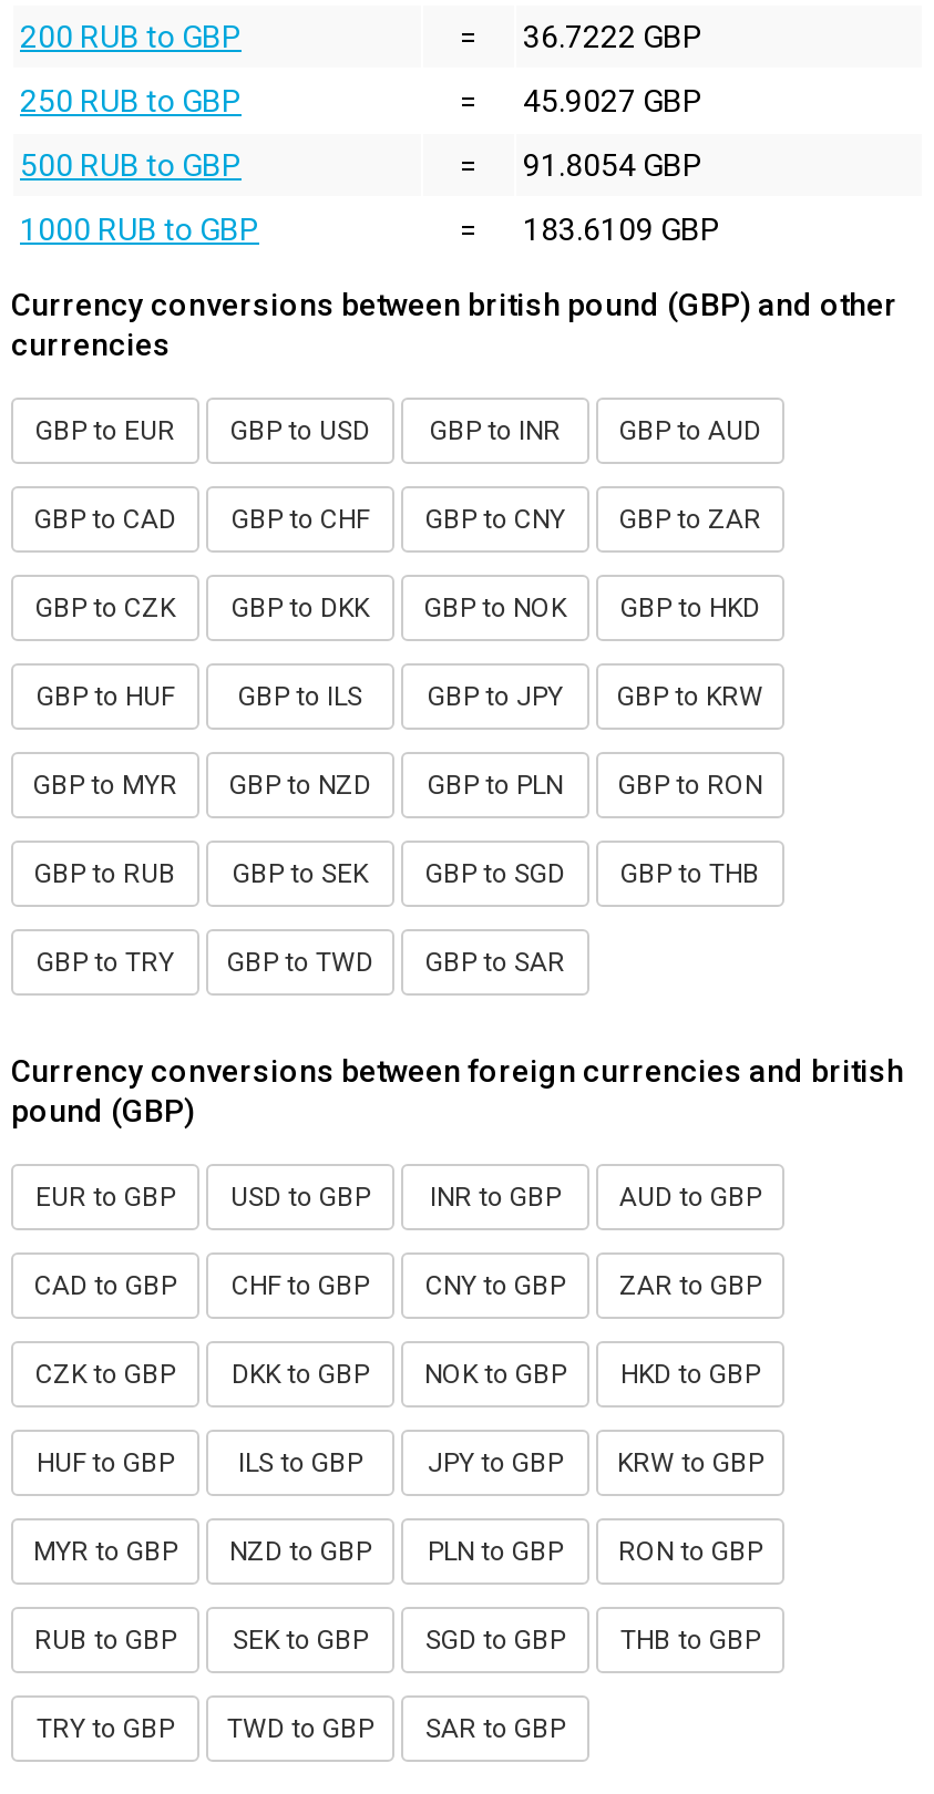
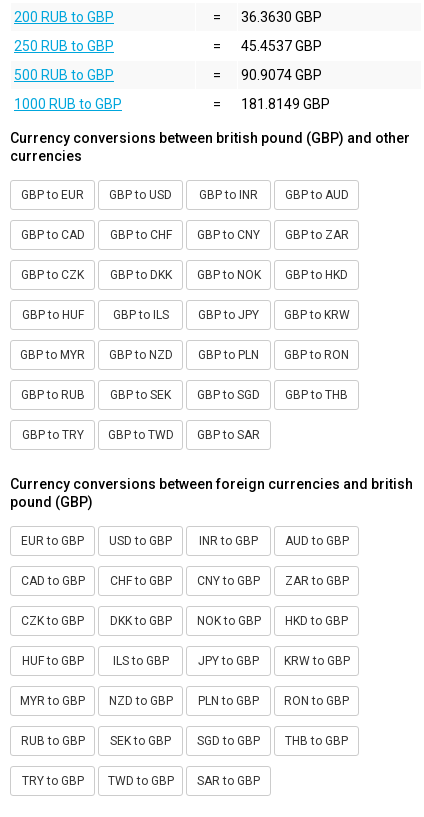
- 36.7222 GBP
+ 36.3630 GBP

- 45.9027 GBP
+ 45.4537 GBP

- 91.8054 GBP
+ 90.9074 GBP

- 183.6109 GBP
+ 181.8149 GBP
